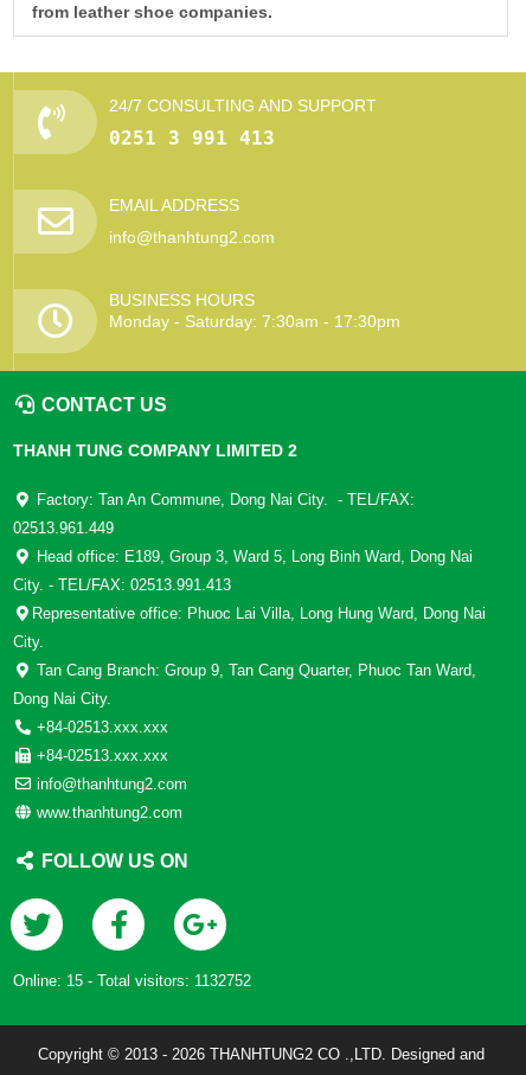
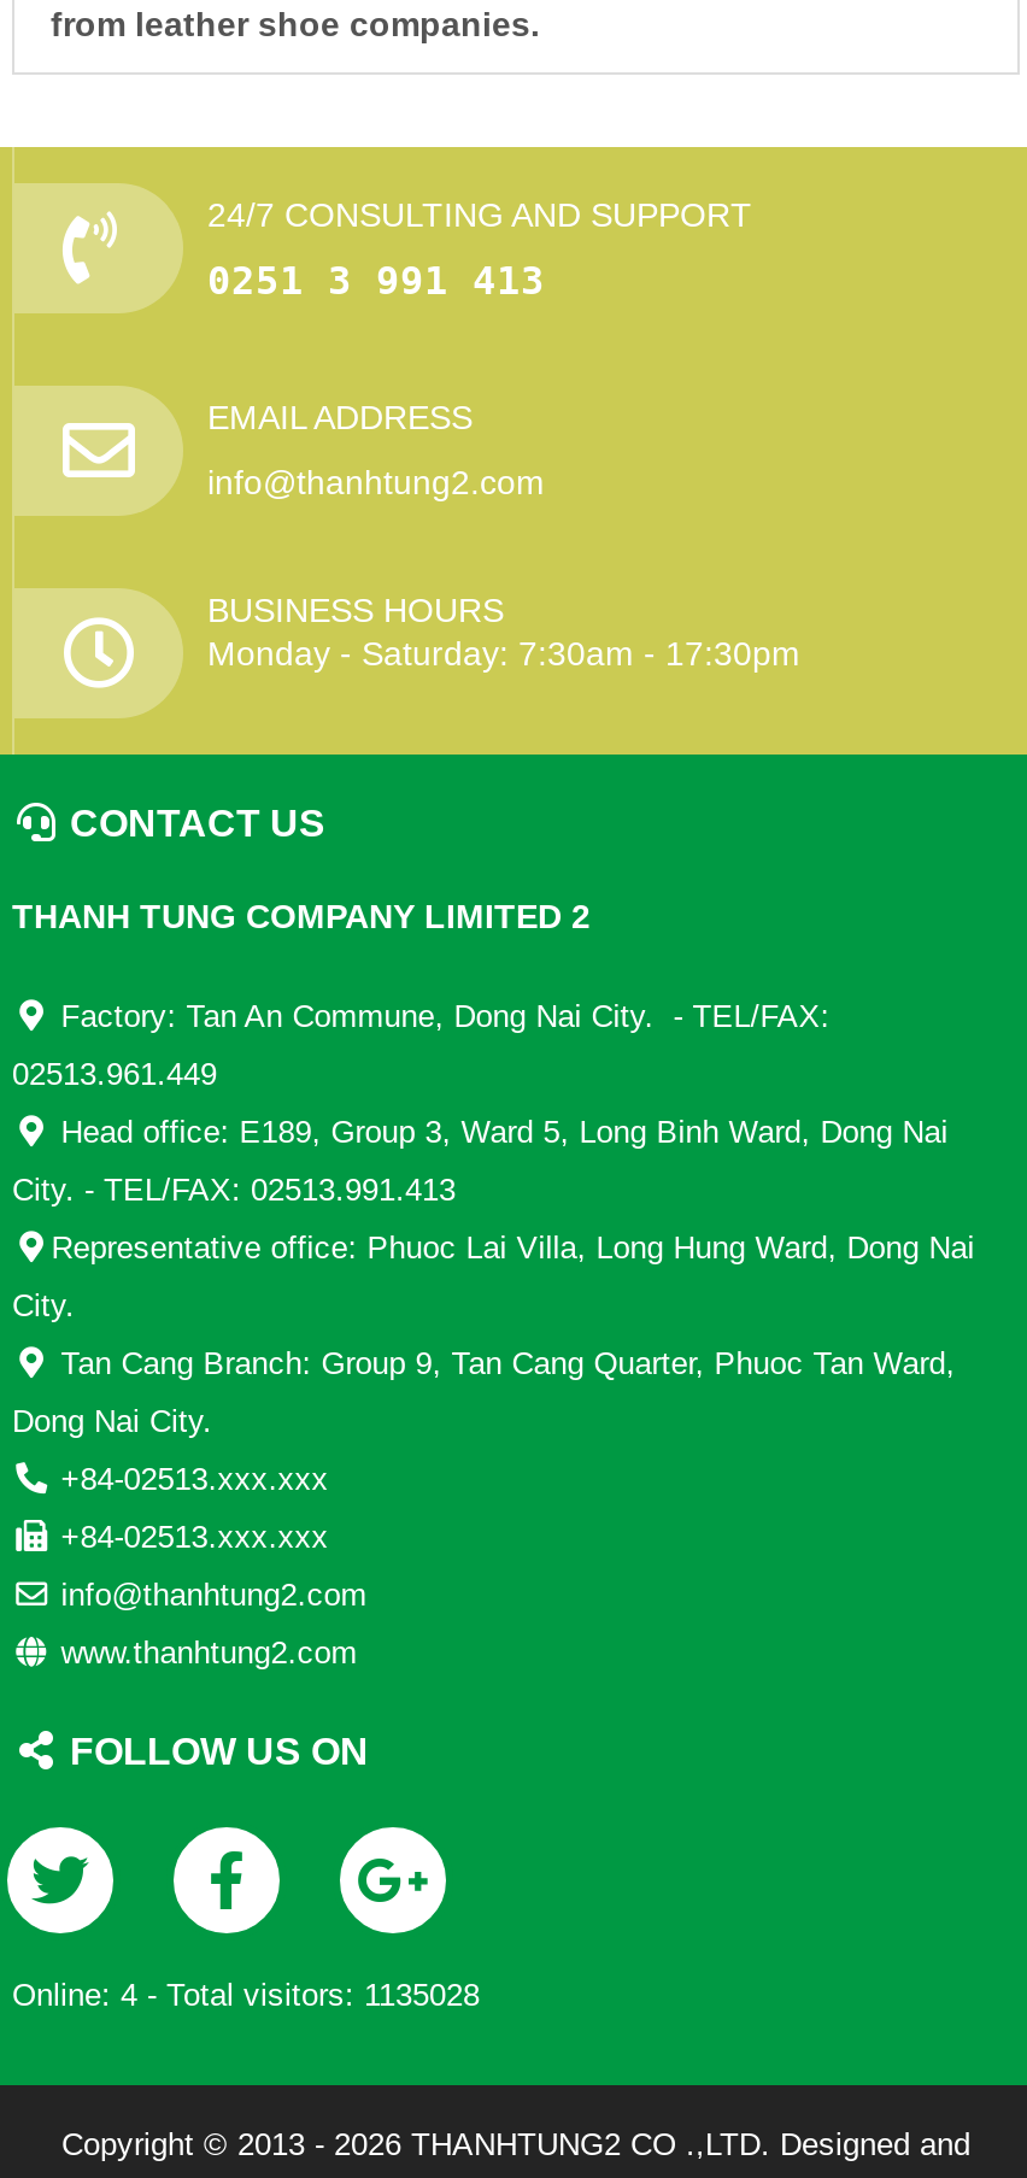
- Online: 15 - Total visitors: 1132752
+ Online: 4 - Total visitors: 1135028
